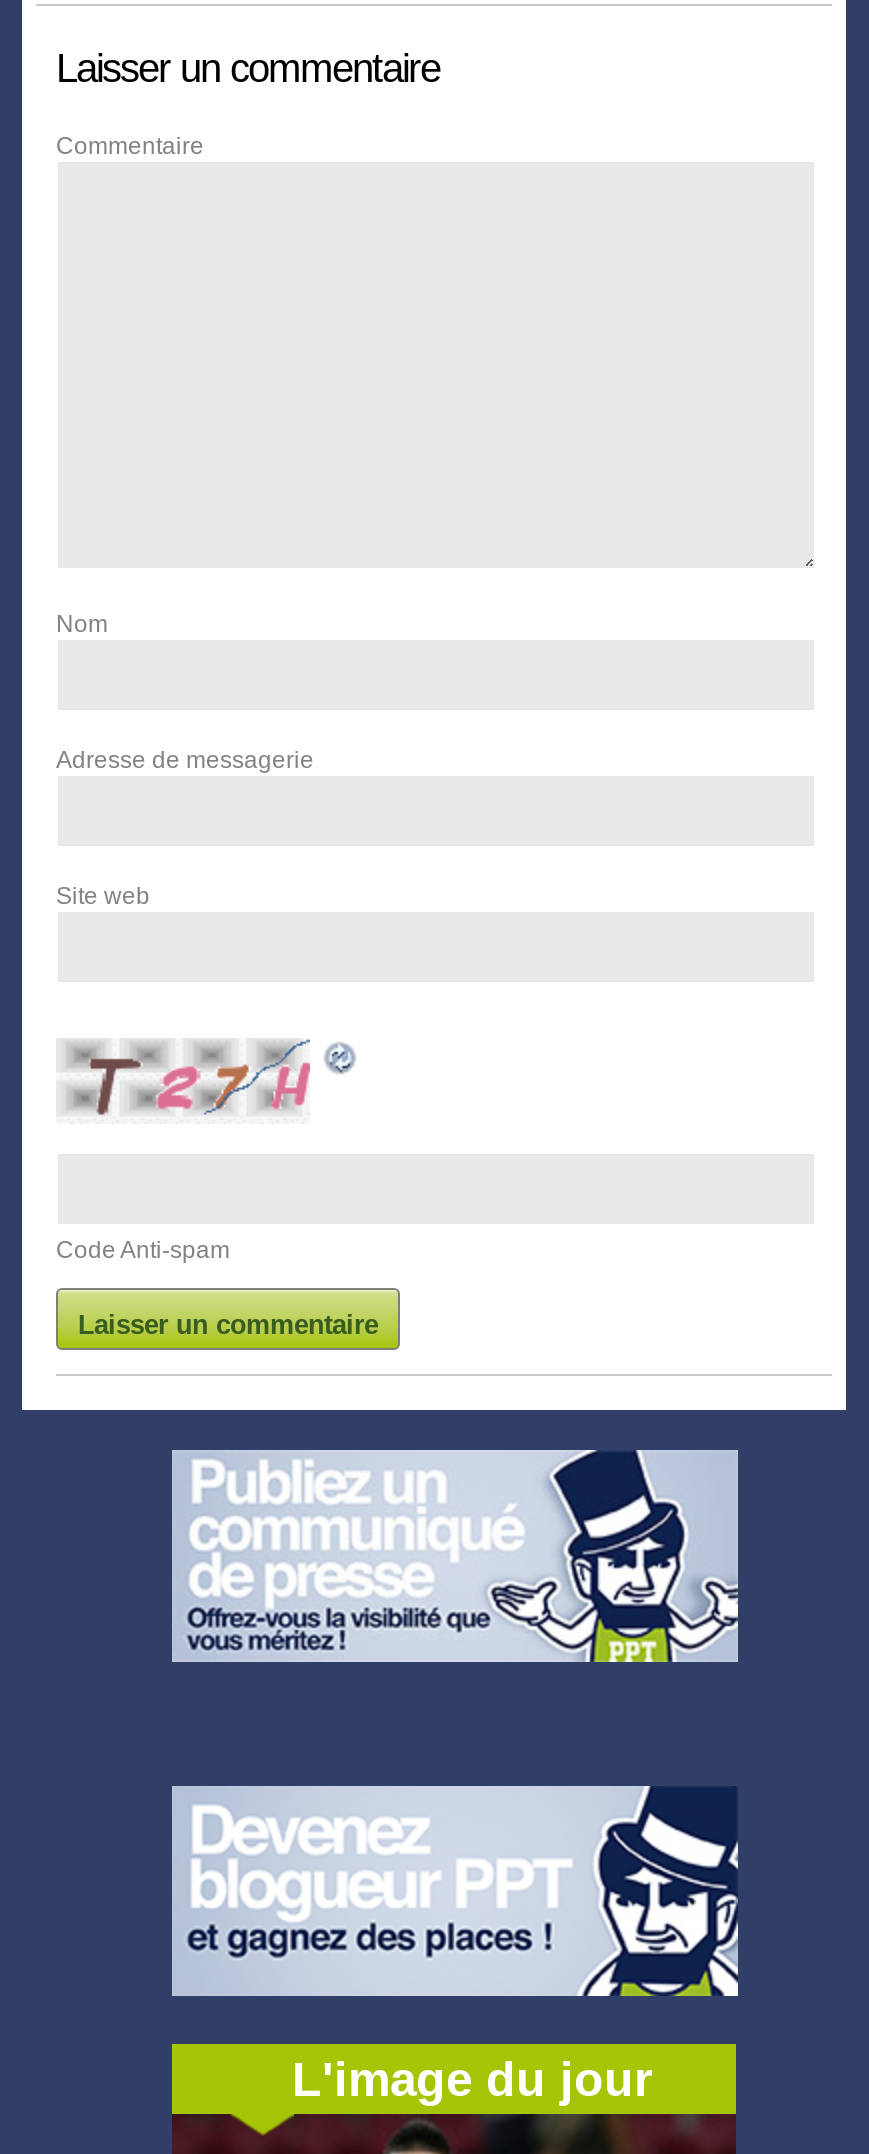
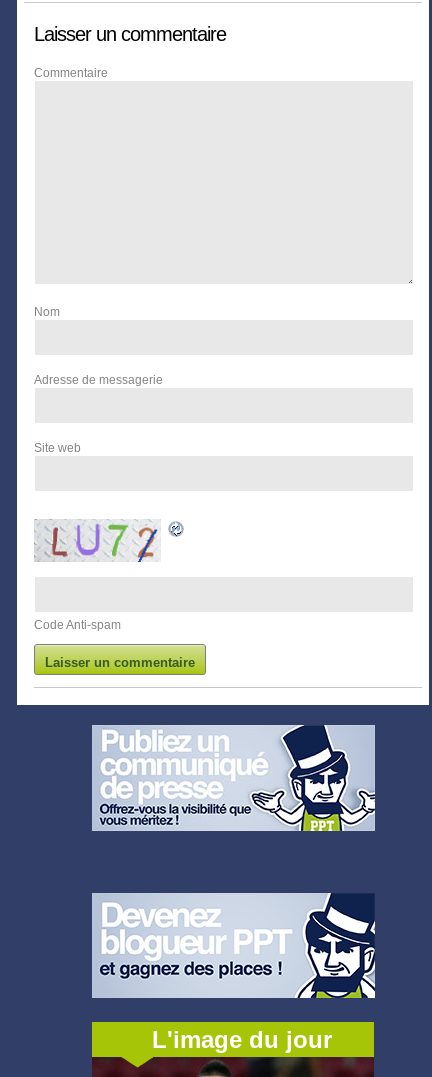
- [image]
+ [image]
